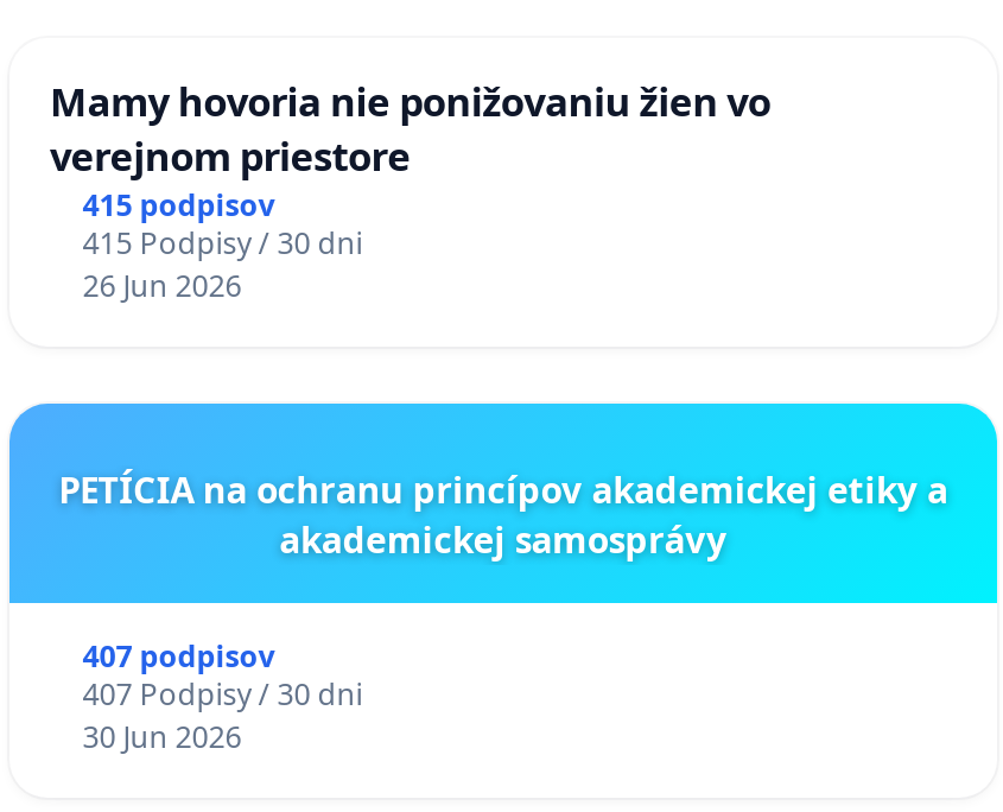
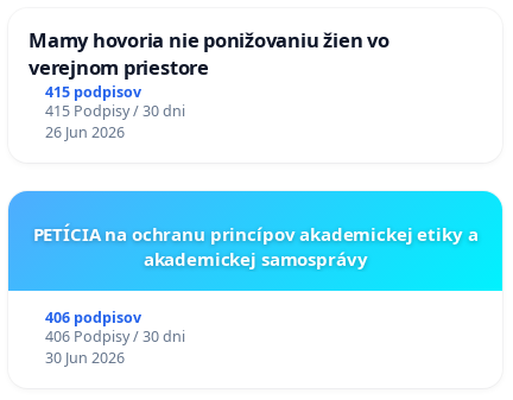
- 407 podpisov
+ 406 podpisov

- 407 Podpisy / 30 dni
+ 406 Podpisy / 30 dni
